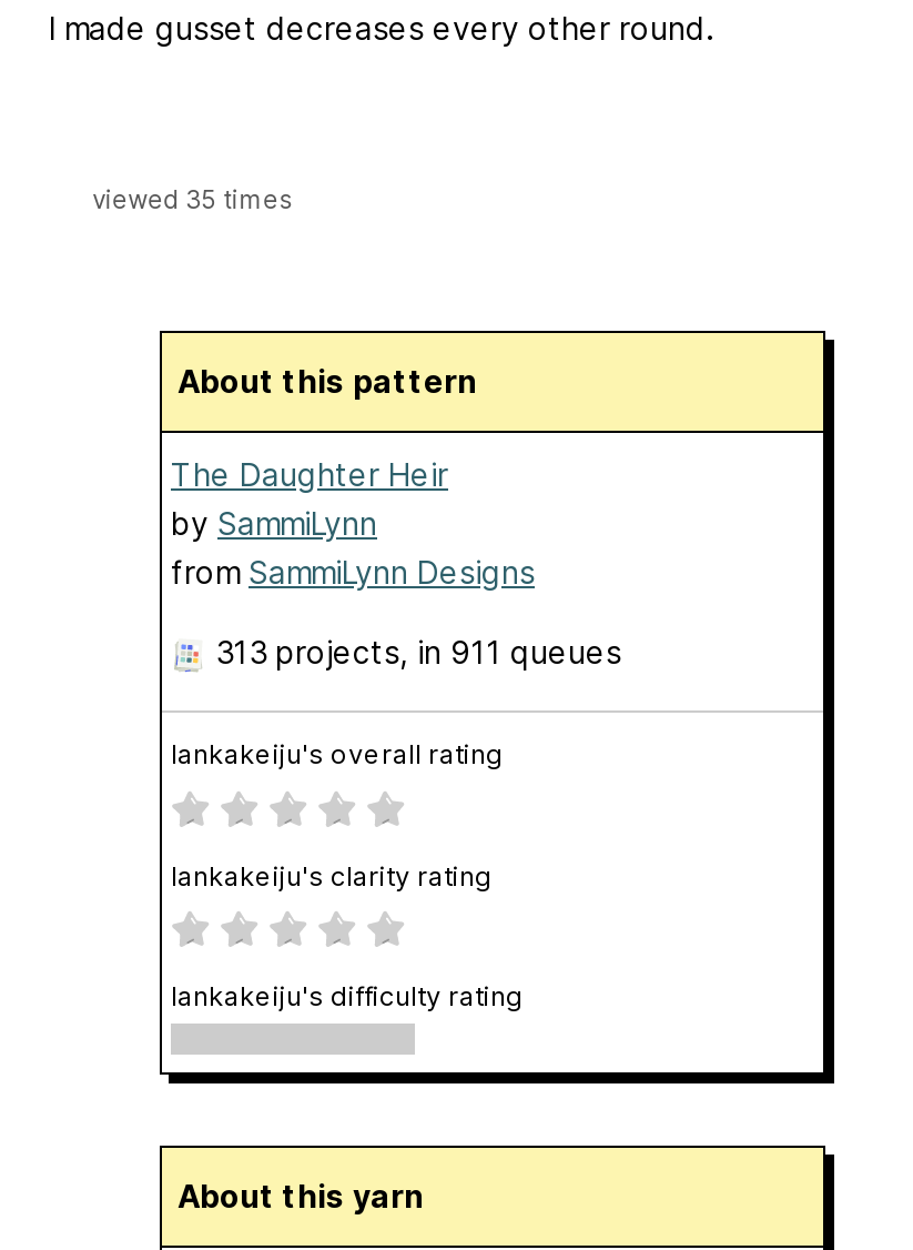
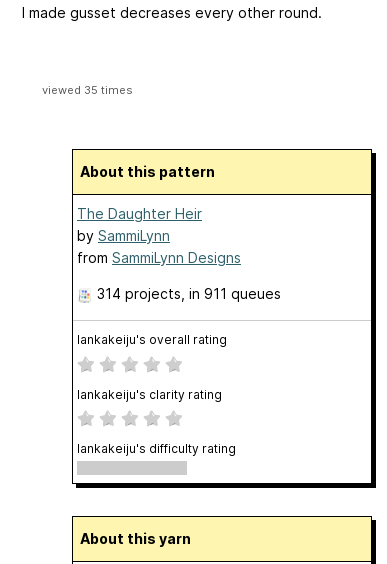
- 313 projects, in 911 queues
+ 314 projects, in 911 queues
